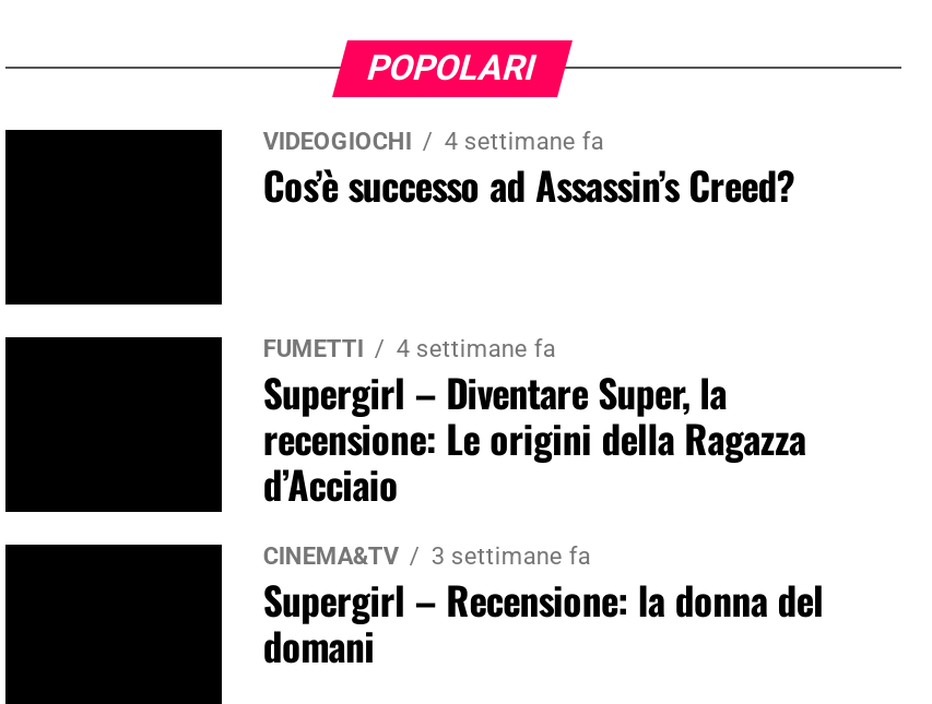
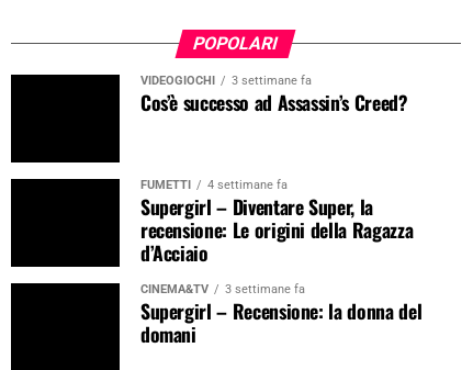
- VIDEOGIOCHI 4 settimane fa
+ VIDEOGIOCHI 3 settimane fa
